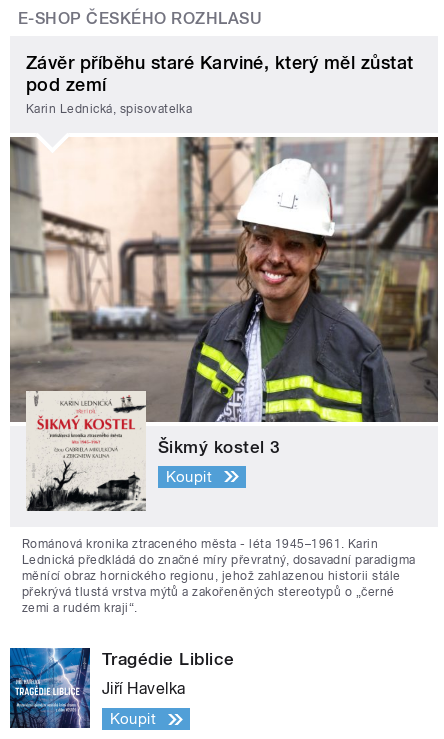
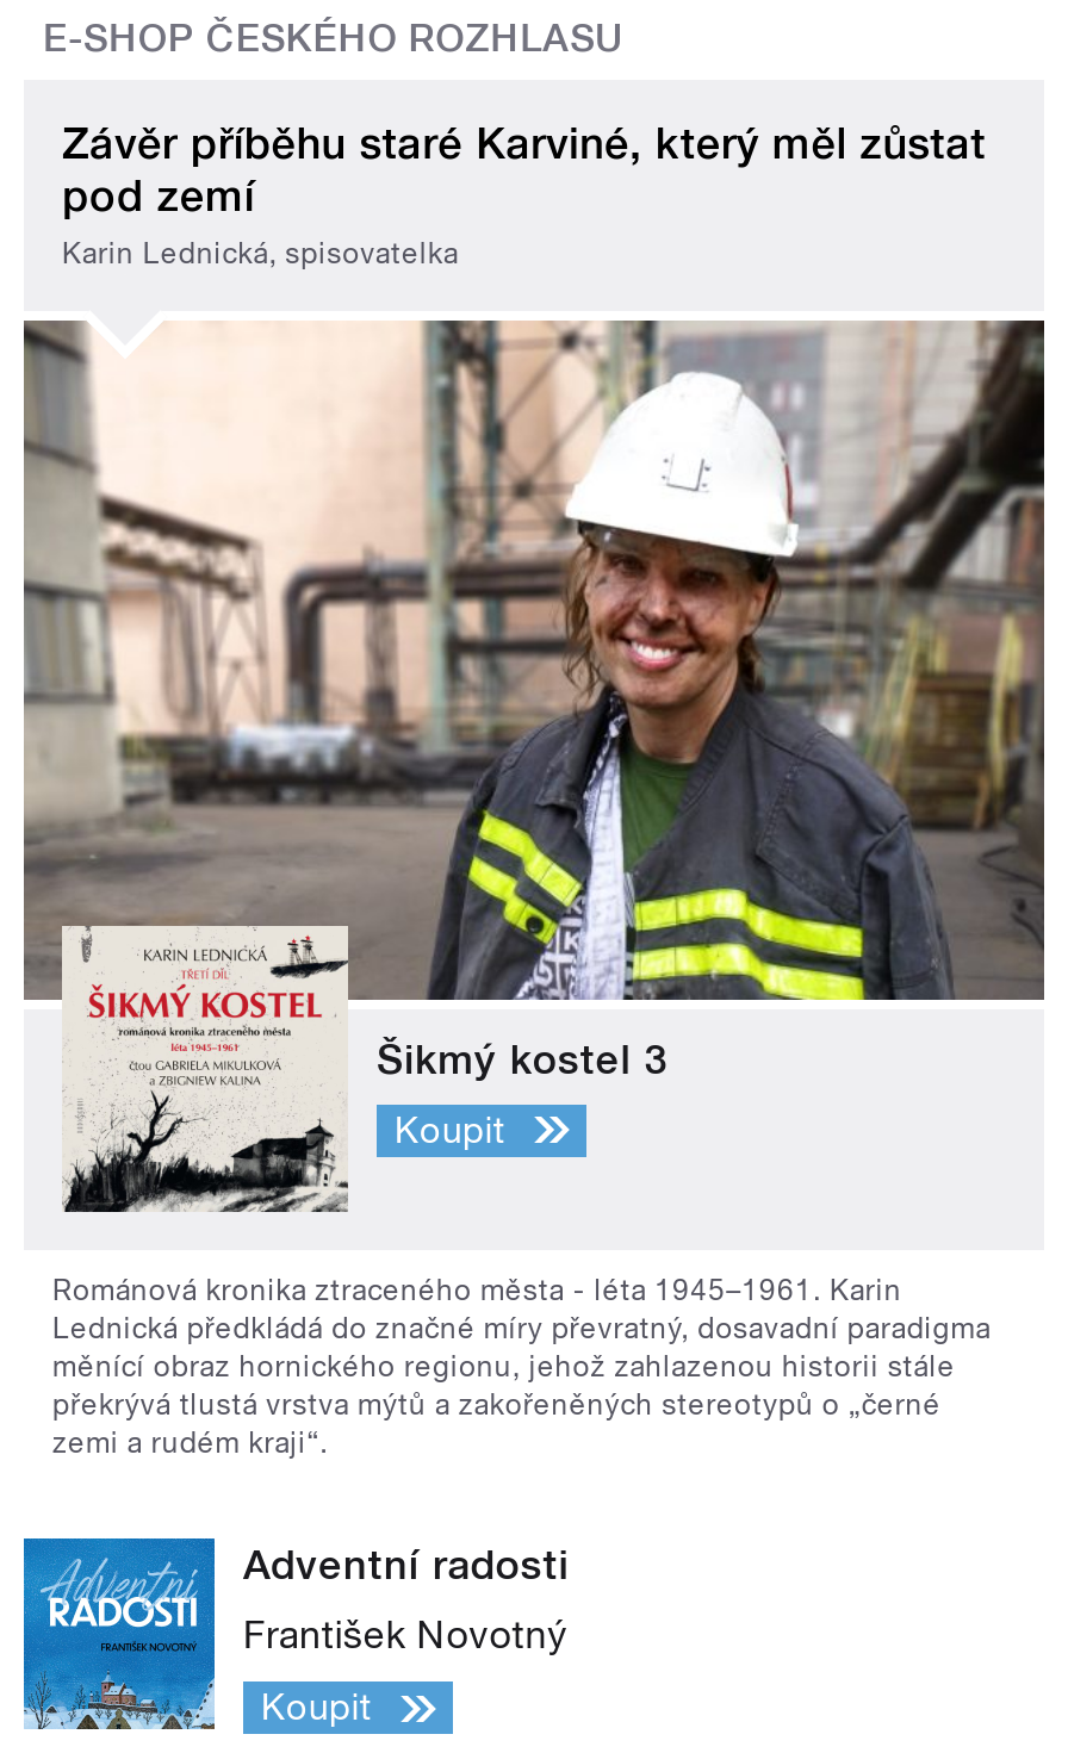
- [image]
- Tragédie Liblice
+ [image]
+ Adventní radosti

- Jiří Havelka
+ František Novotný
